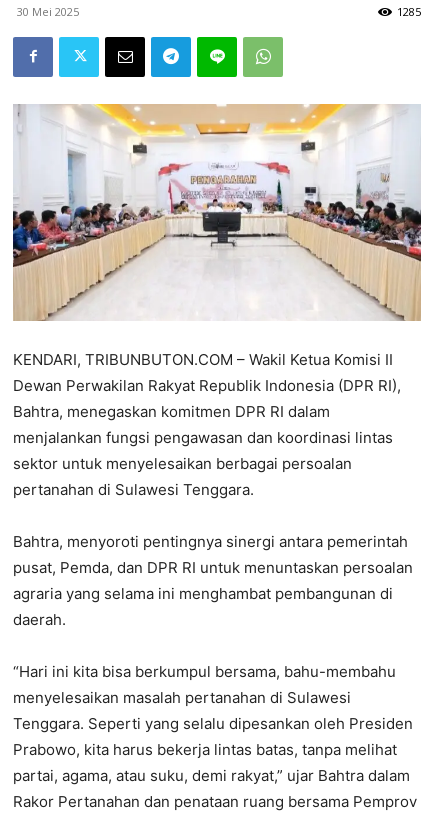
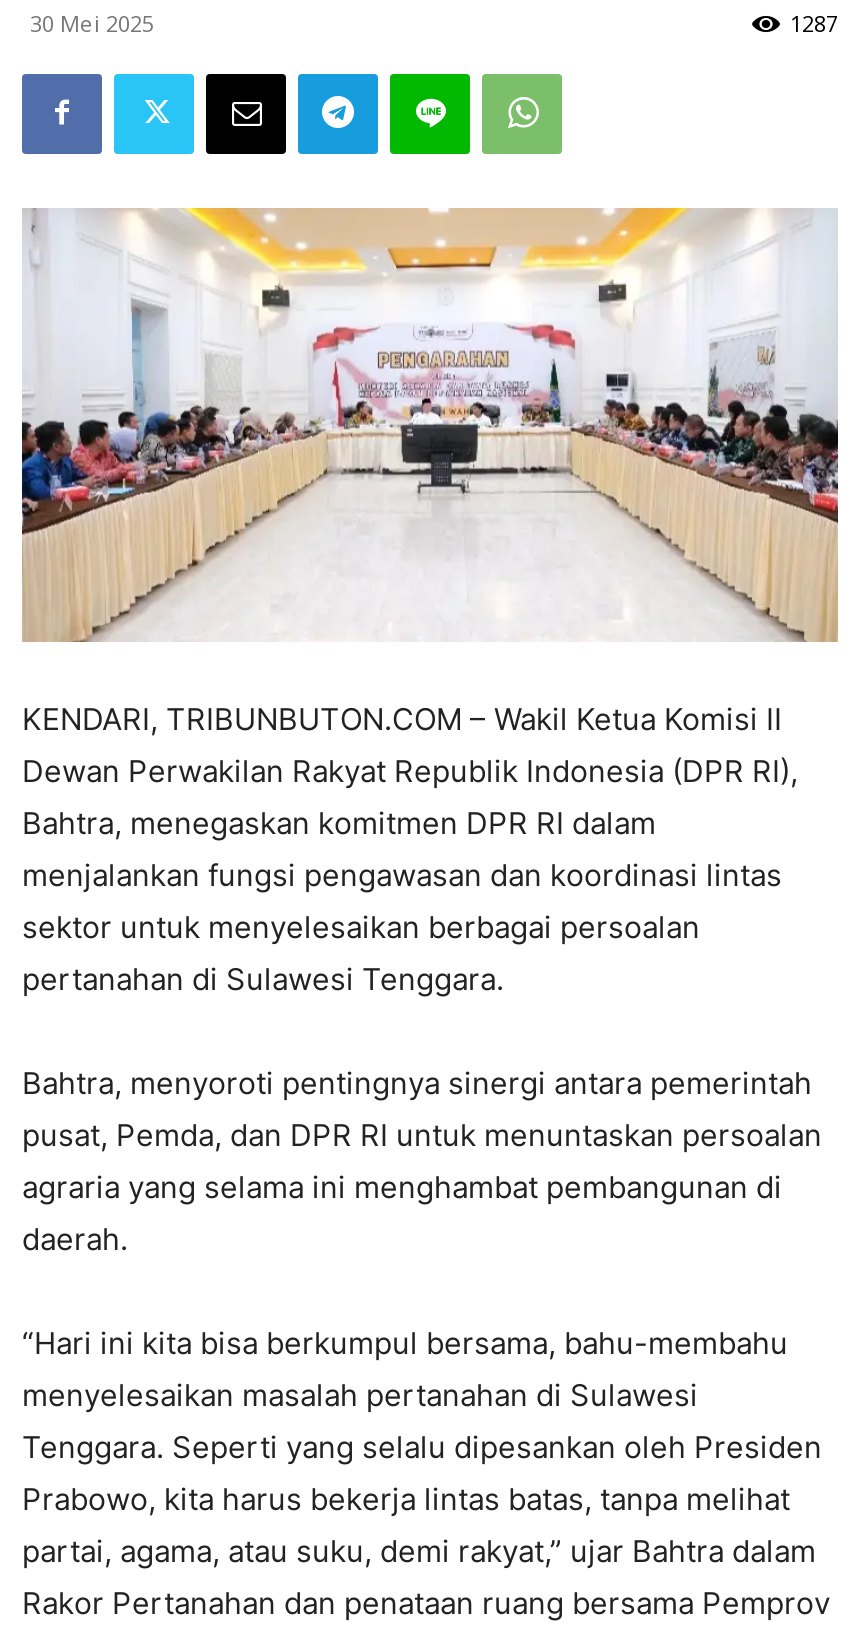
- 1285
+ 1287
